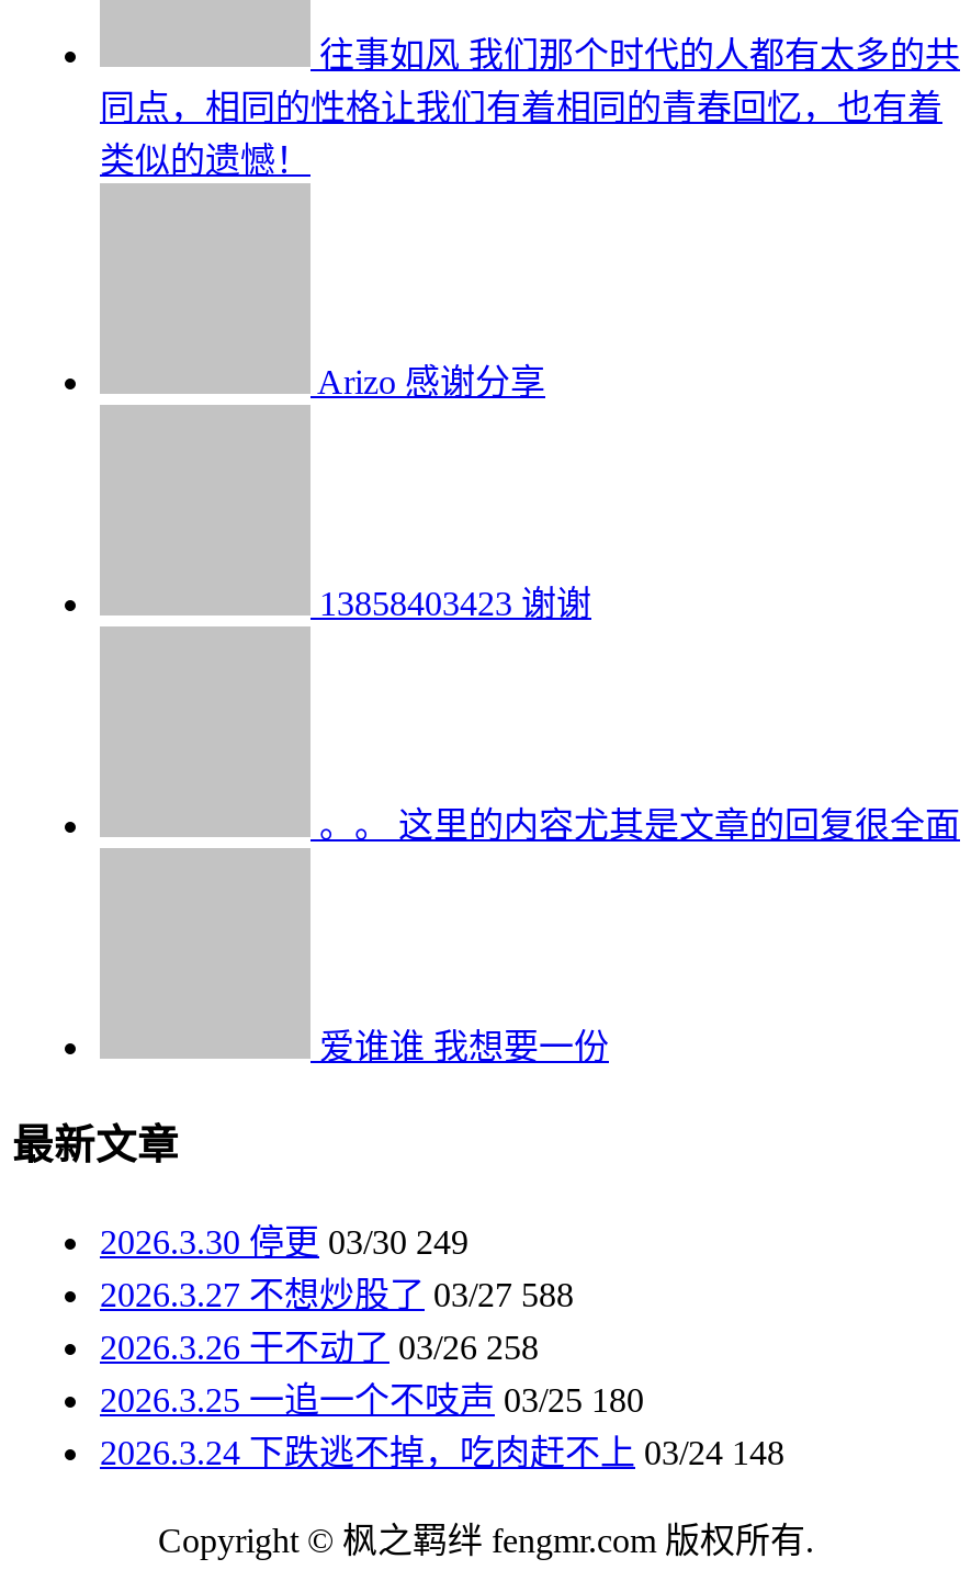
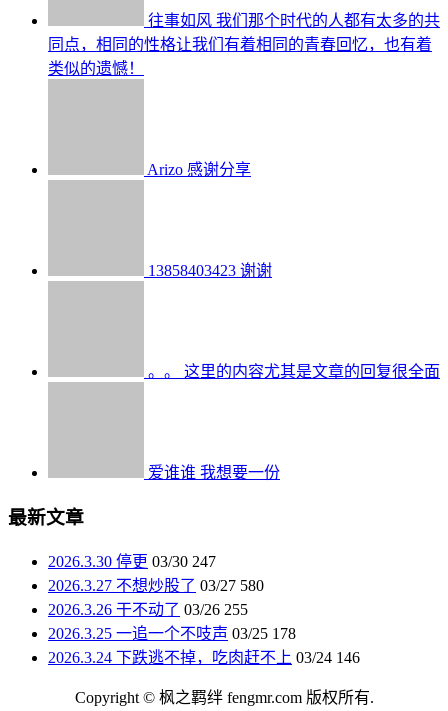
- 2026.3.30 停更 03/30 249
+ 2026.3.30 停更 03/30 247

- 2026.3.27 不想炒股了 03/27 588
+ 2026.3.27 不想炒股了 03/27 580

- 2026.3.26 干不动了 03/26 258
+ 2026.3.26 干不动了 03/26 255

- 2026.3.25 一追一个不吱声 03/25 180
+ 2026.3.25 一追一个不吱声 03/25 178

- 2026.3.24 下跌逃不掉，吃肉赶不上 03/24 148
+ 2026.3.24 下跌逃不掉，吃肉赶不上 03/24 146
